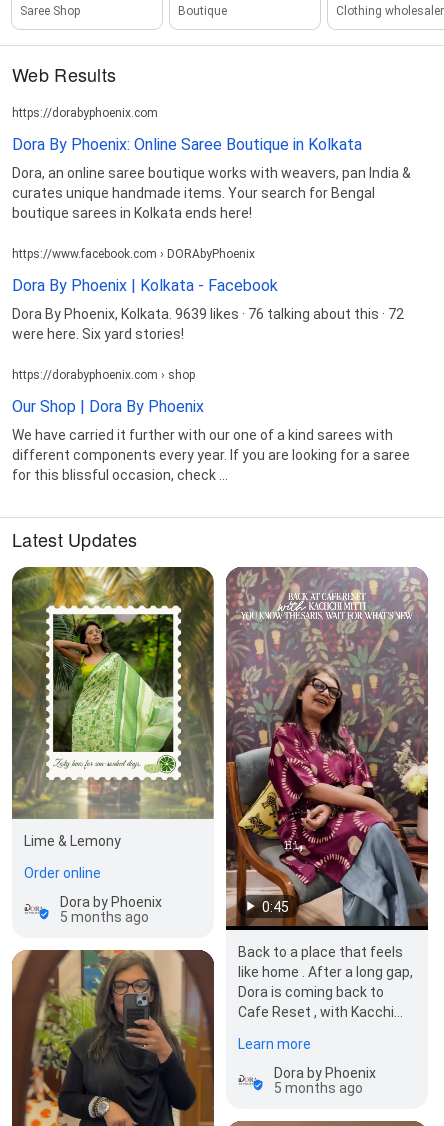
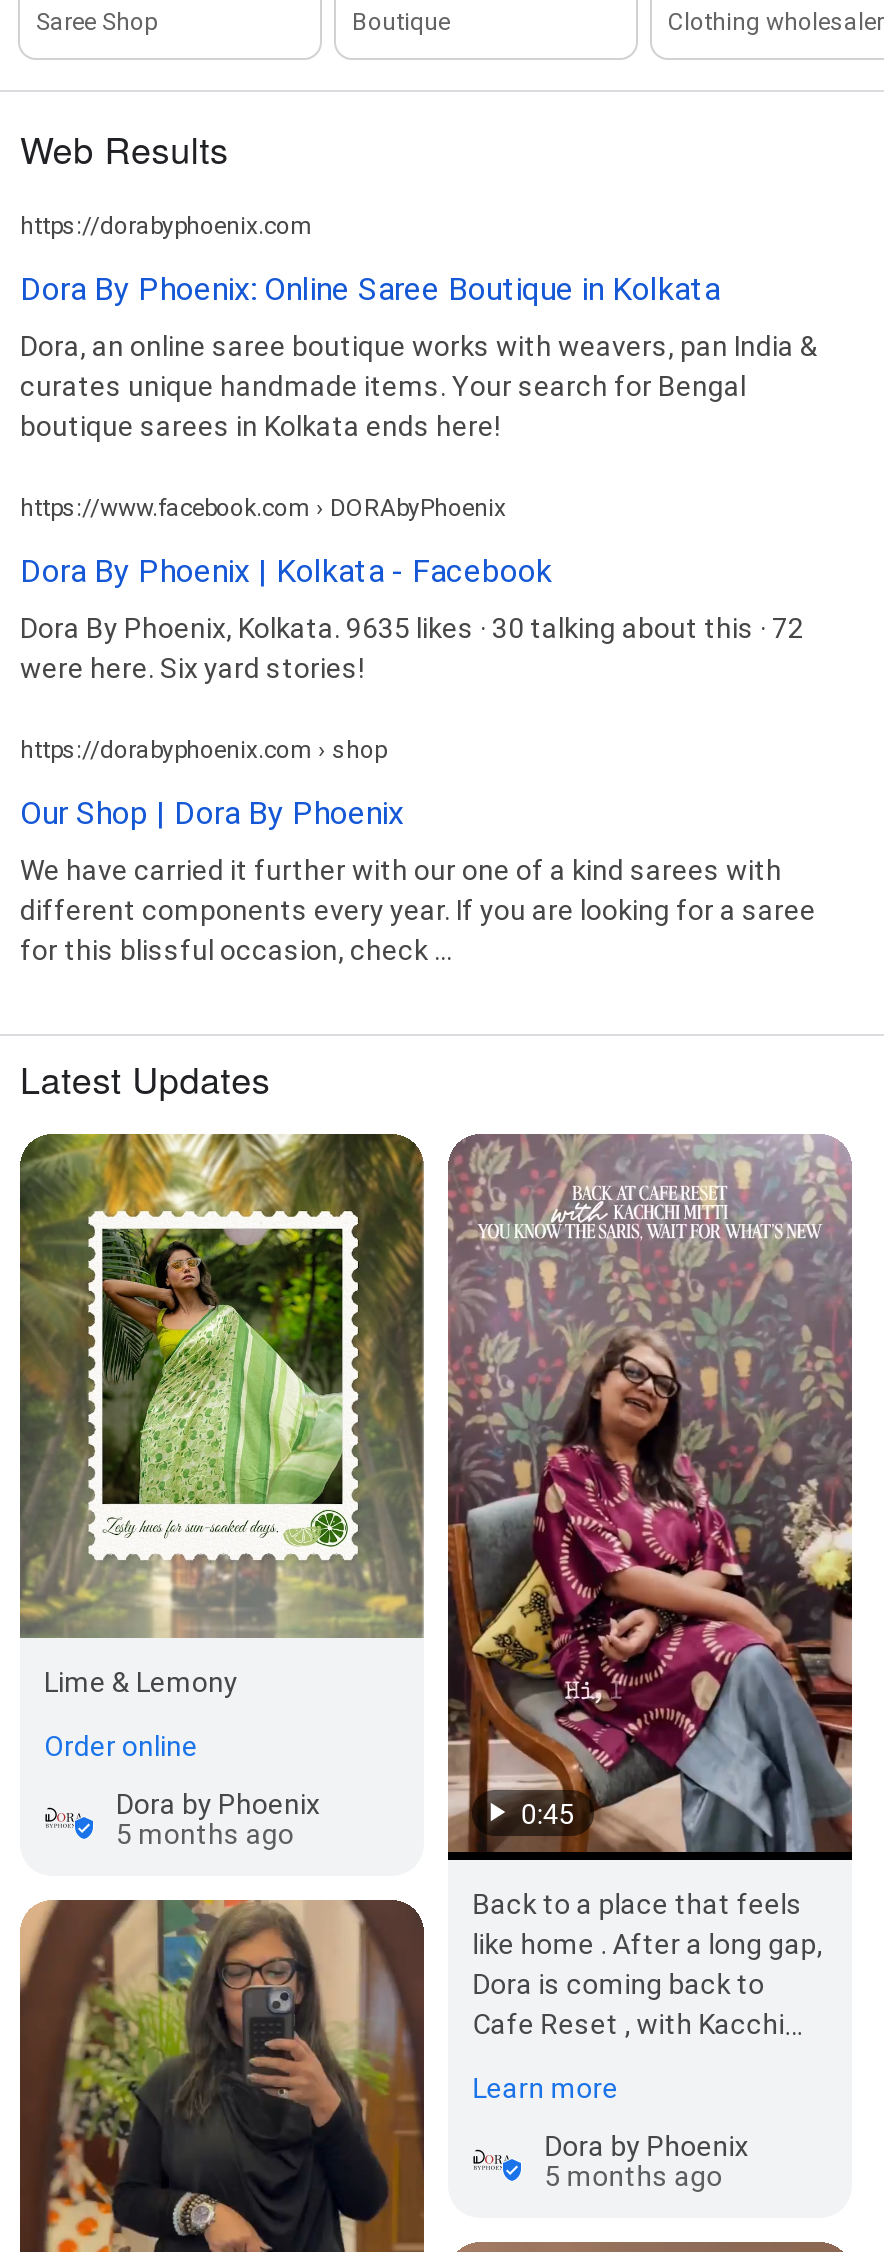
- Dora By Phoenix, Kolkata. 9639 likes · 76 talking about this · 72
+ Dora By Phoenix, Kolkata. 9635 likes · 30 talking about this · 72
